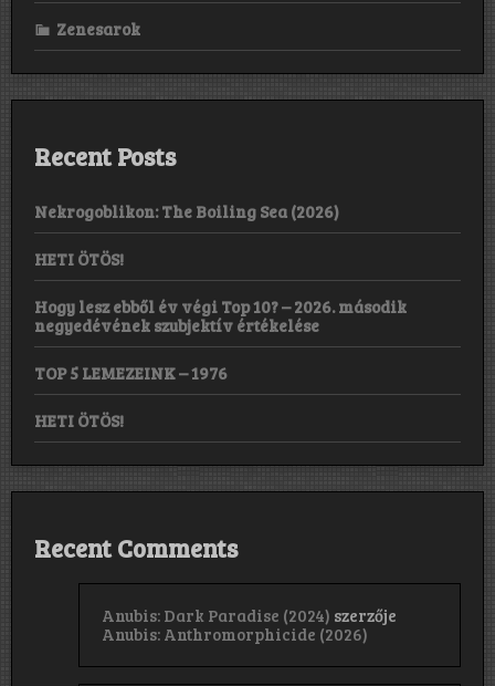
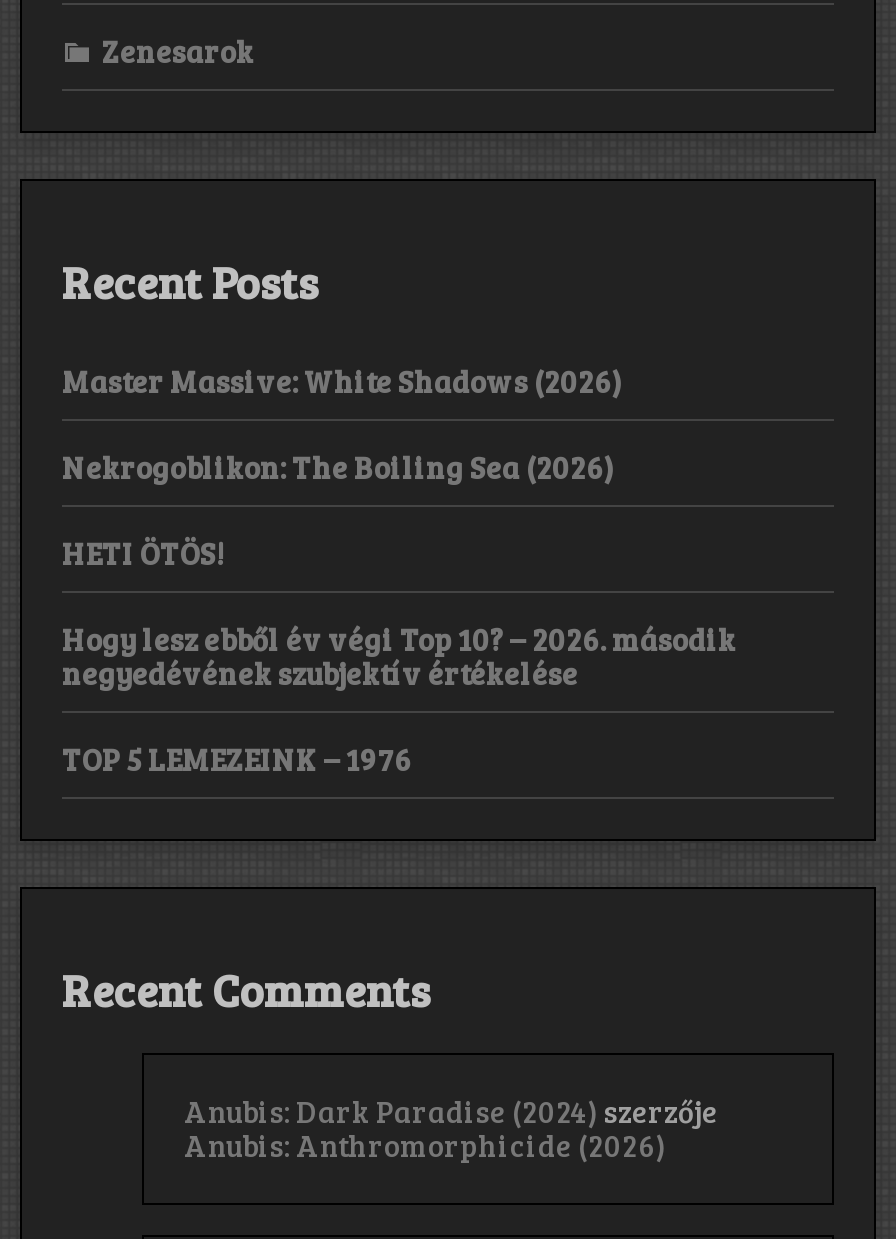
+ Master Massive: White Shadows (2026)

moved down: Nekrogoblikon: The Boiling Sea (2026) | HETI ÖTÖS! | Hogy lesz ebből év végi Top 10? – 2026. második | negyedévének szubjektív értékelése | TOP 5 LEMEZEINK – 1976

- HETI ÖTÖS!
